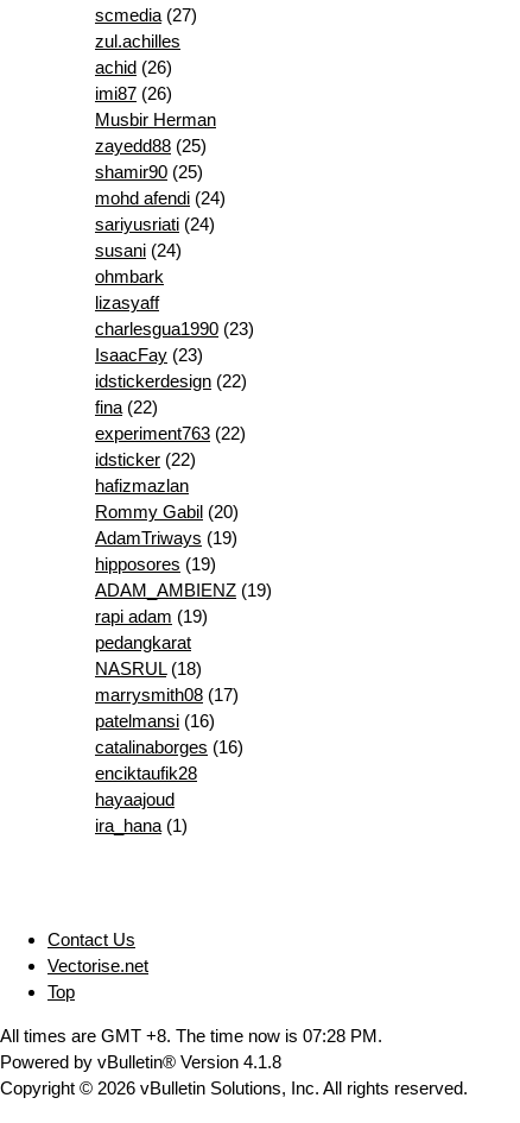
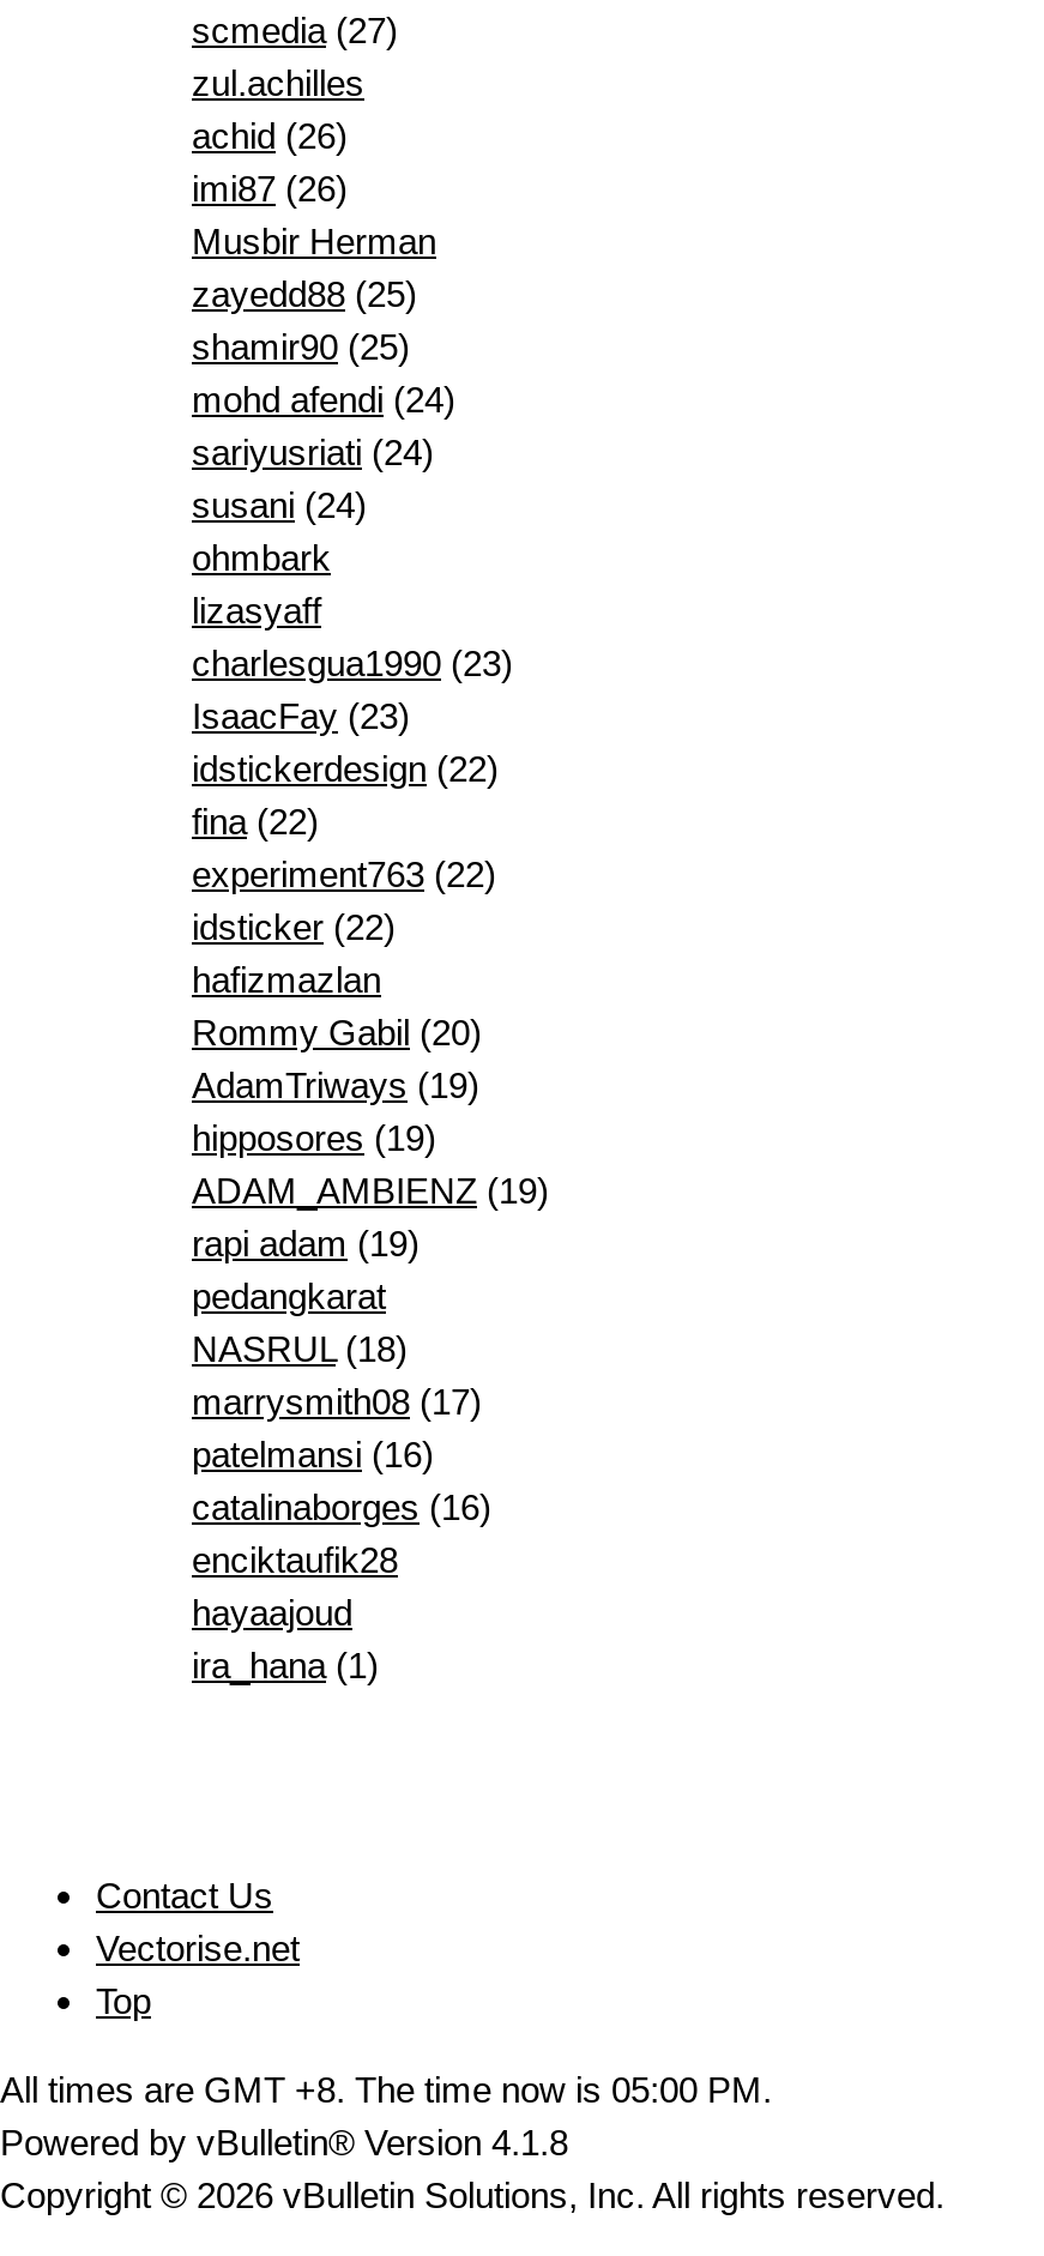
- All times are GMT +8. The time now is 07:28 PM.
+ All times are GMT +8. The time now is 05:00 PM.
